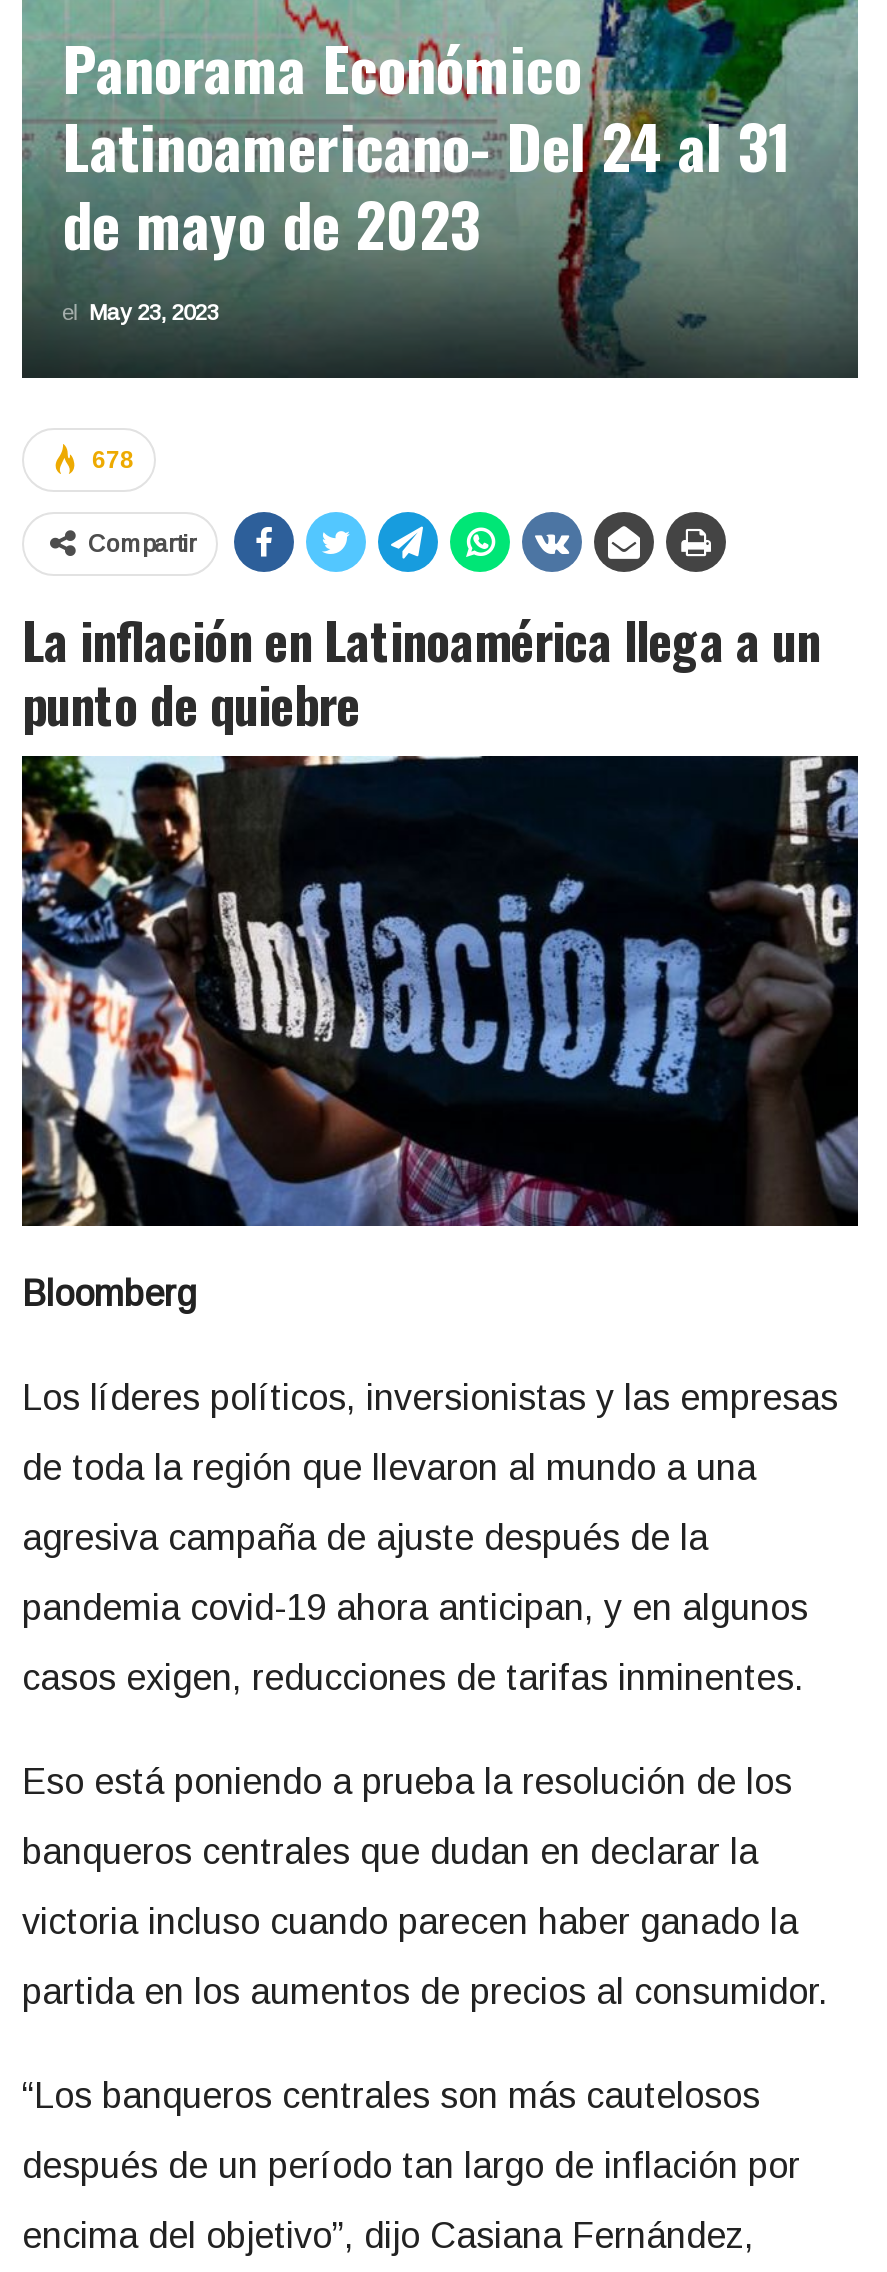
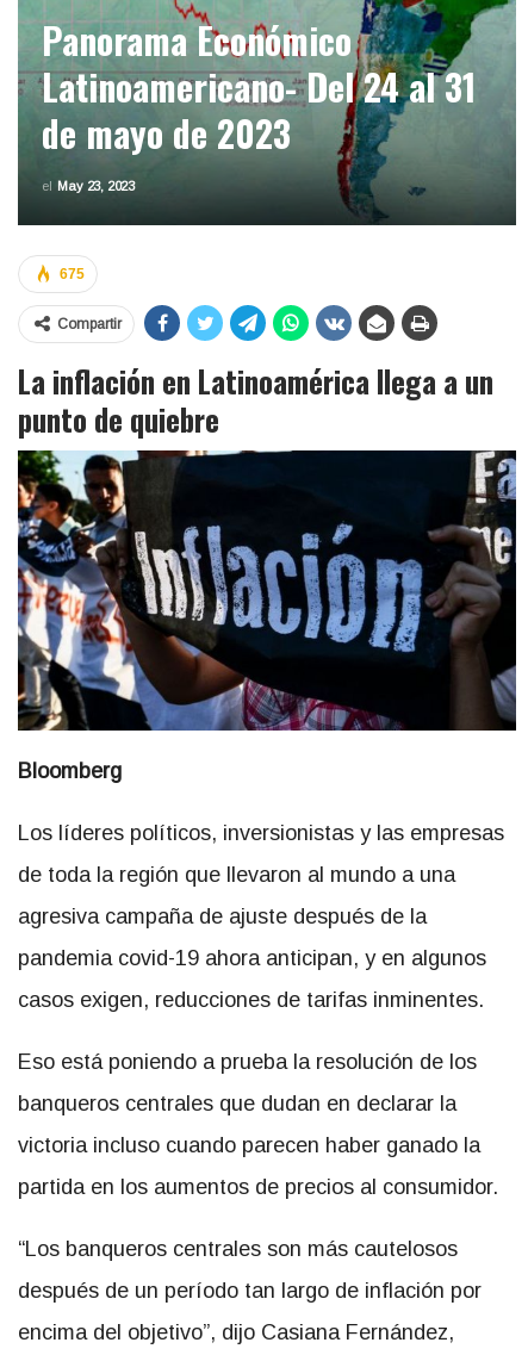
- 678
+ 675
